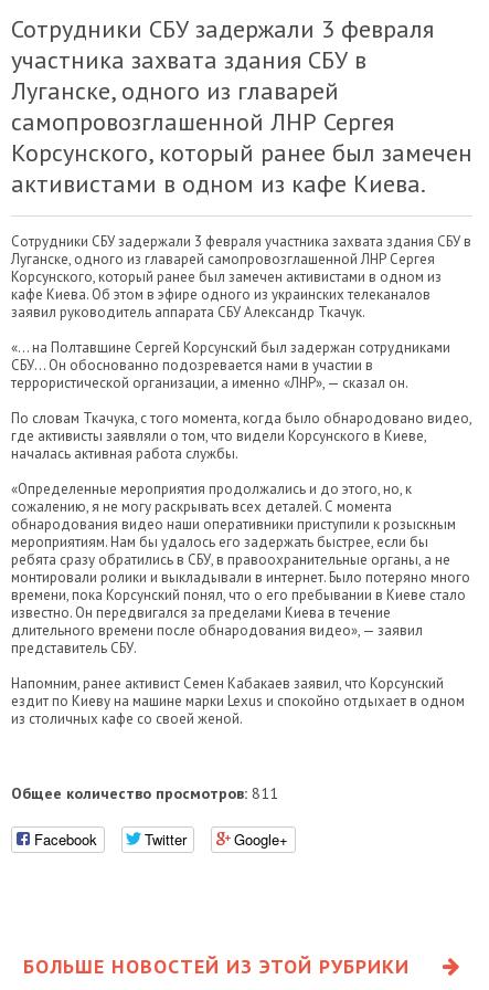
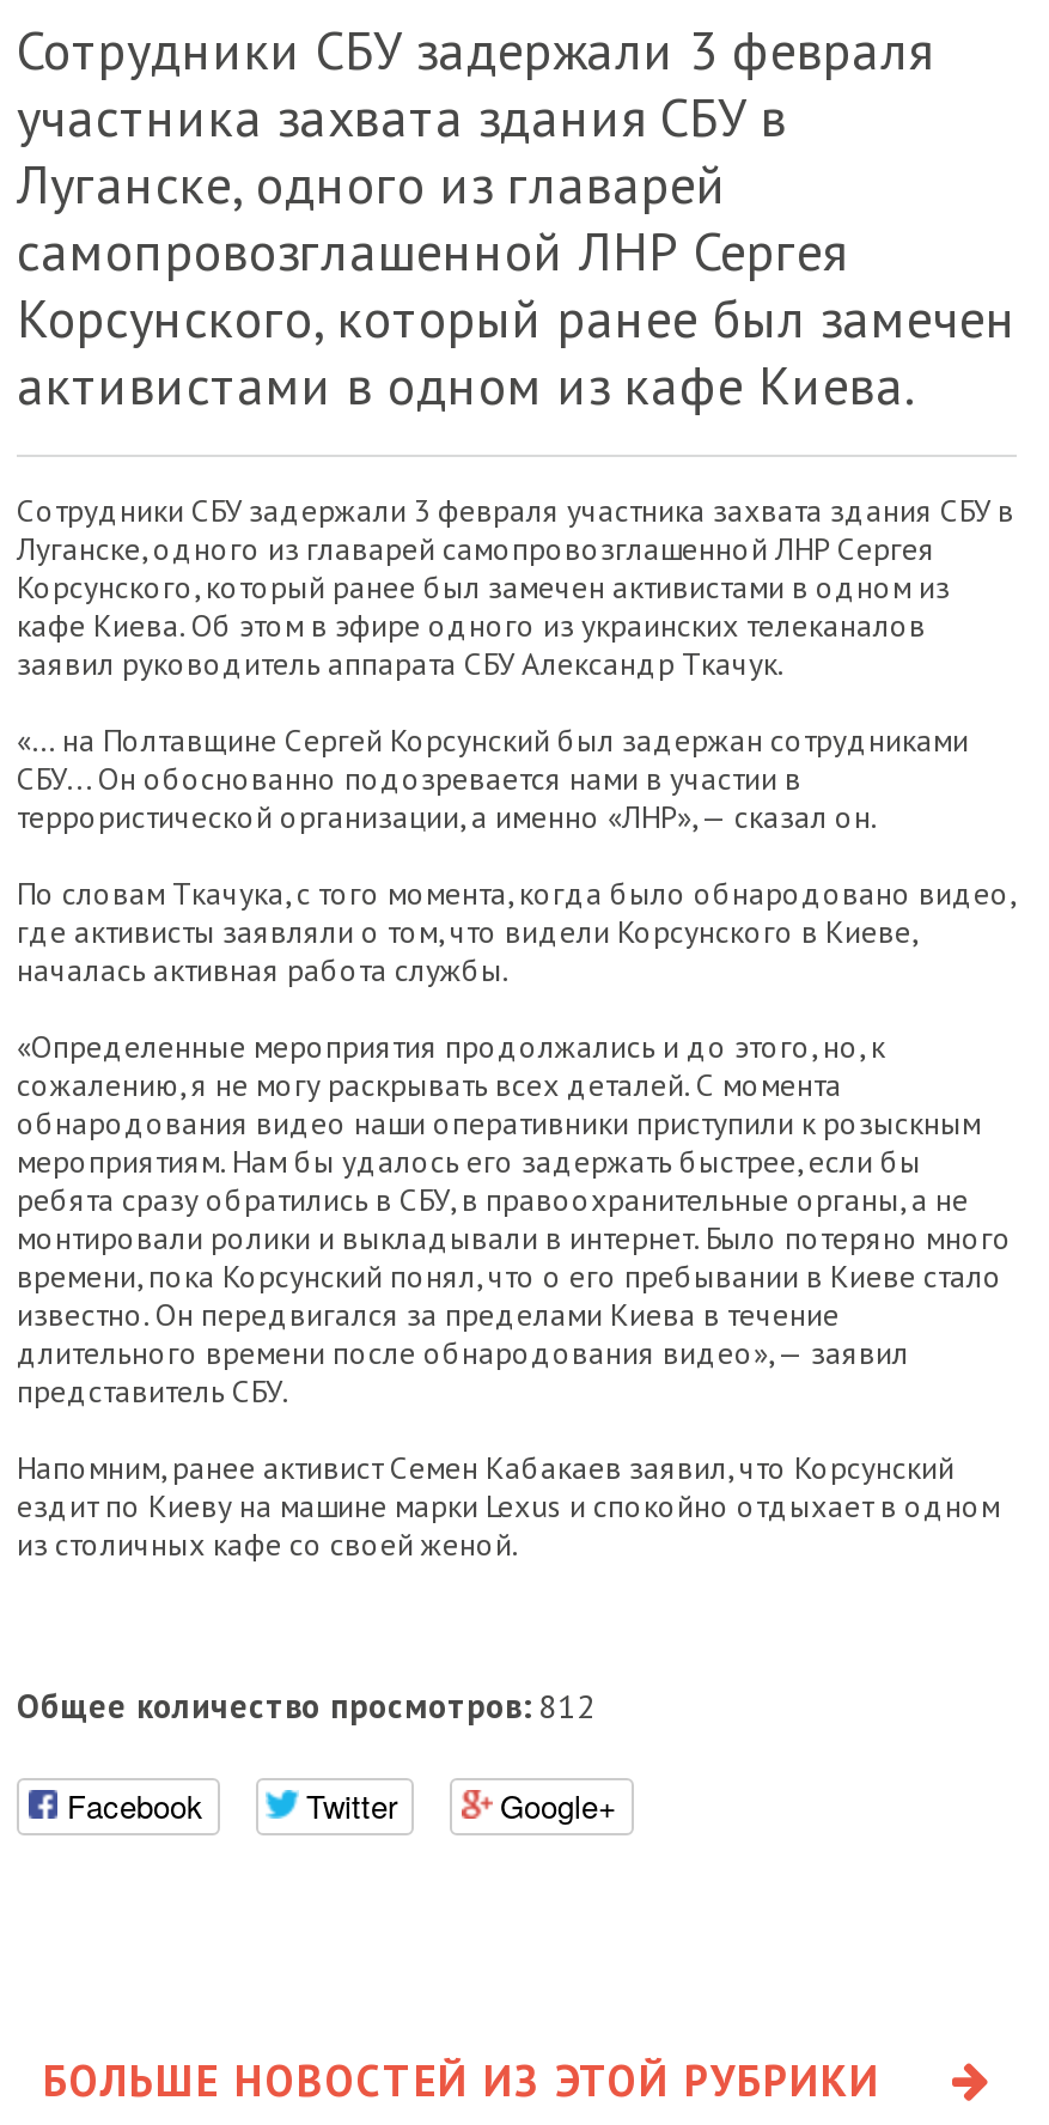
- Общее количество просмотров: 811
+ Общее количество просмотров: 812
